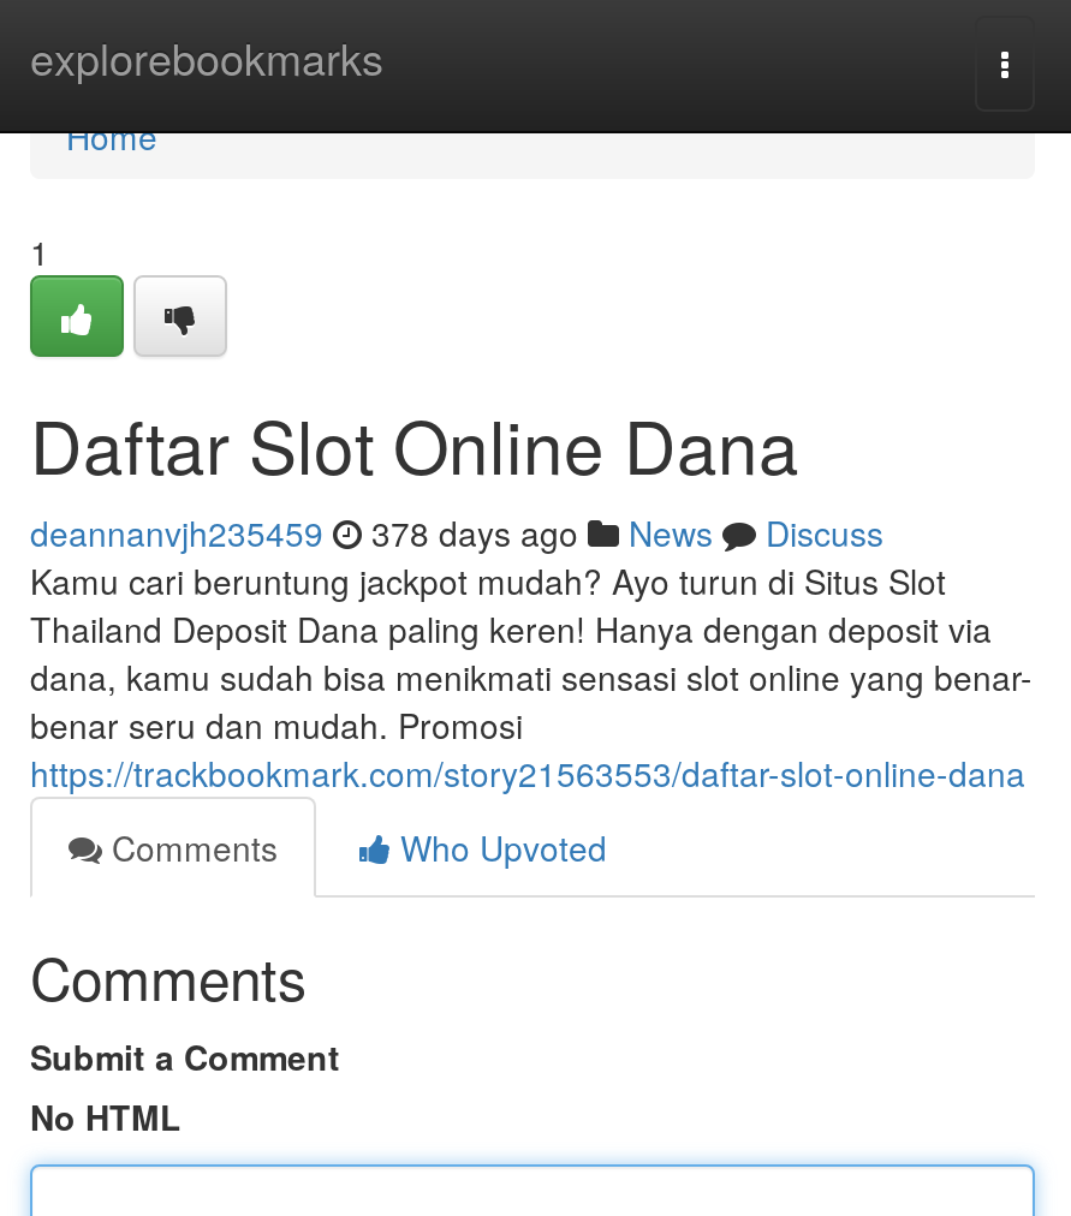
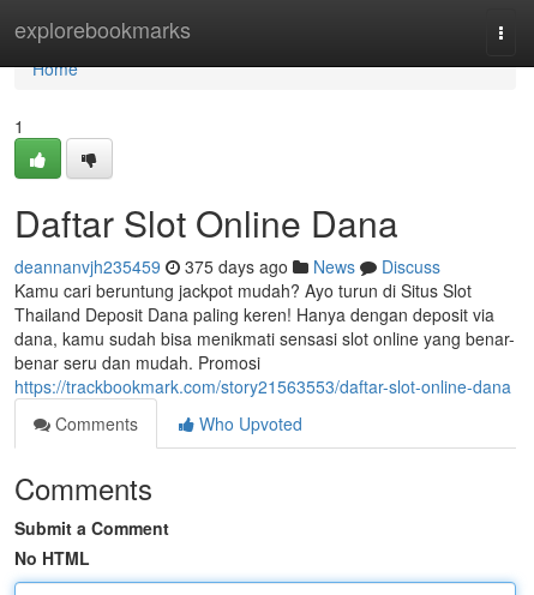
- deannanvjh235459 378 days ago News Discuss
+ deannanvjh235459 375 days ago News Discuss
